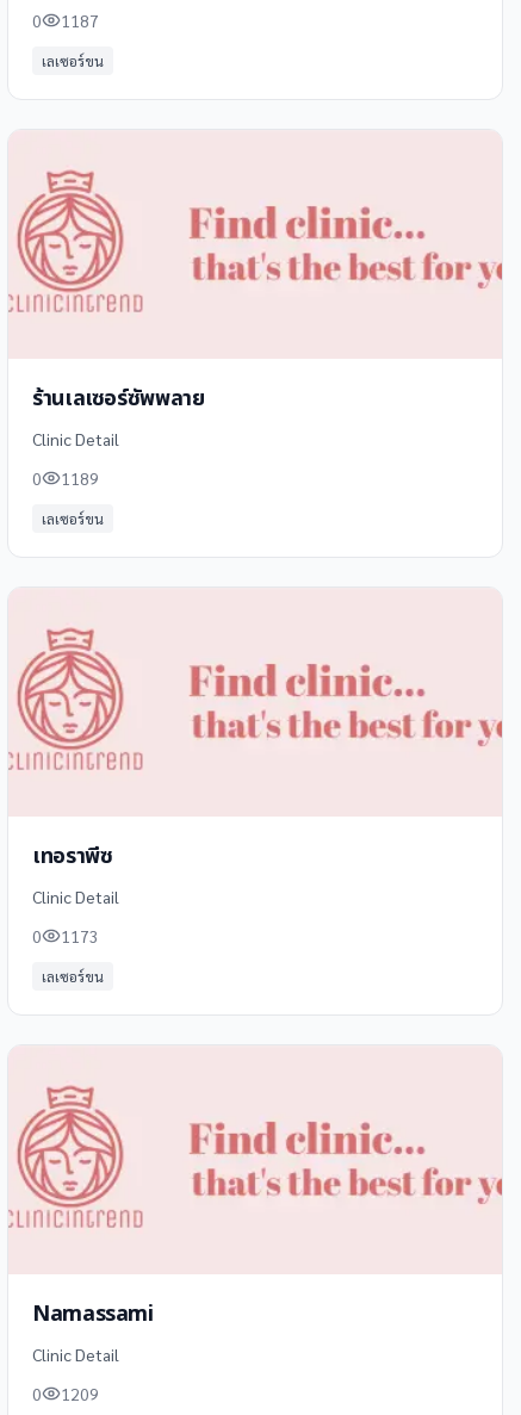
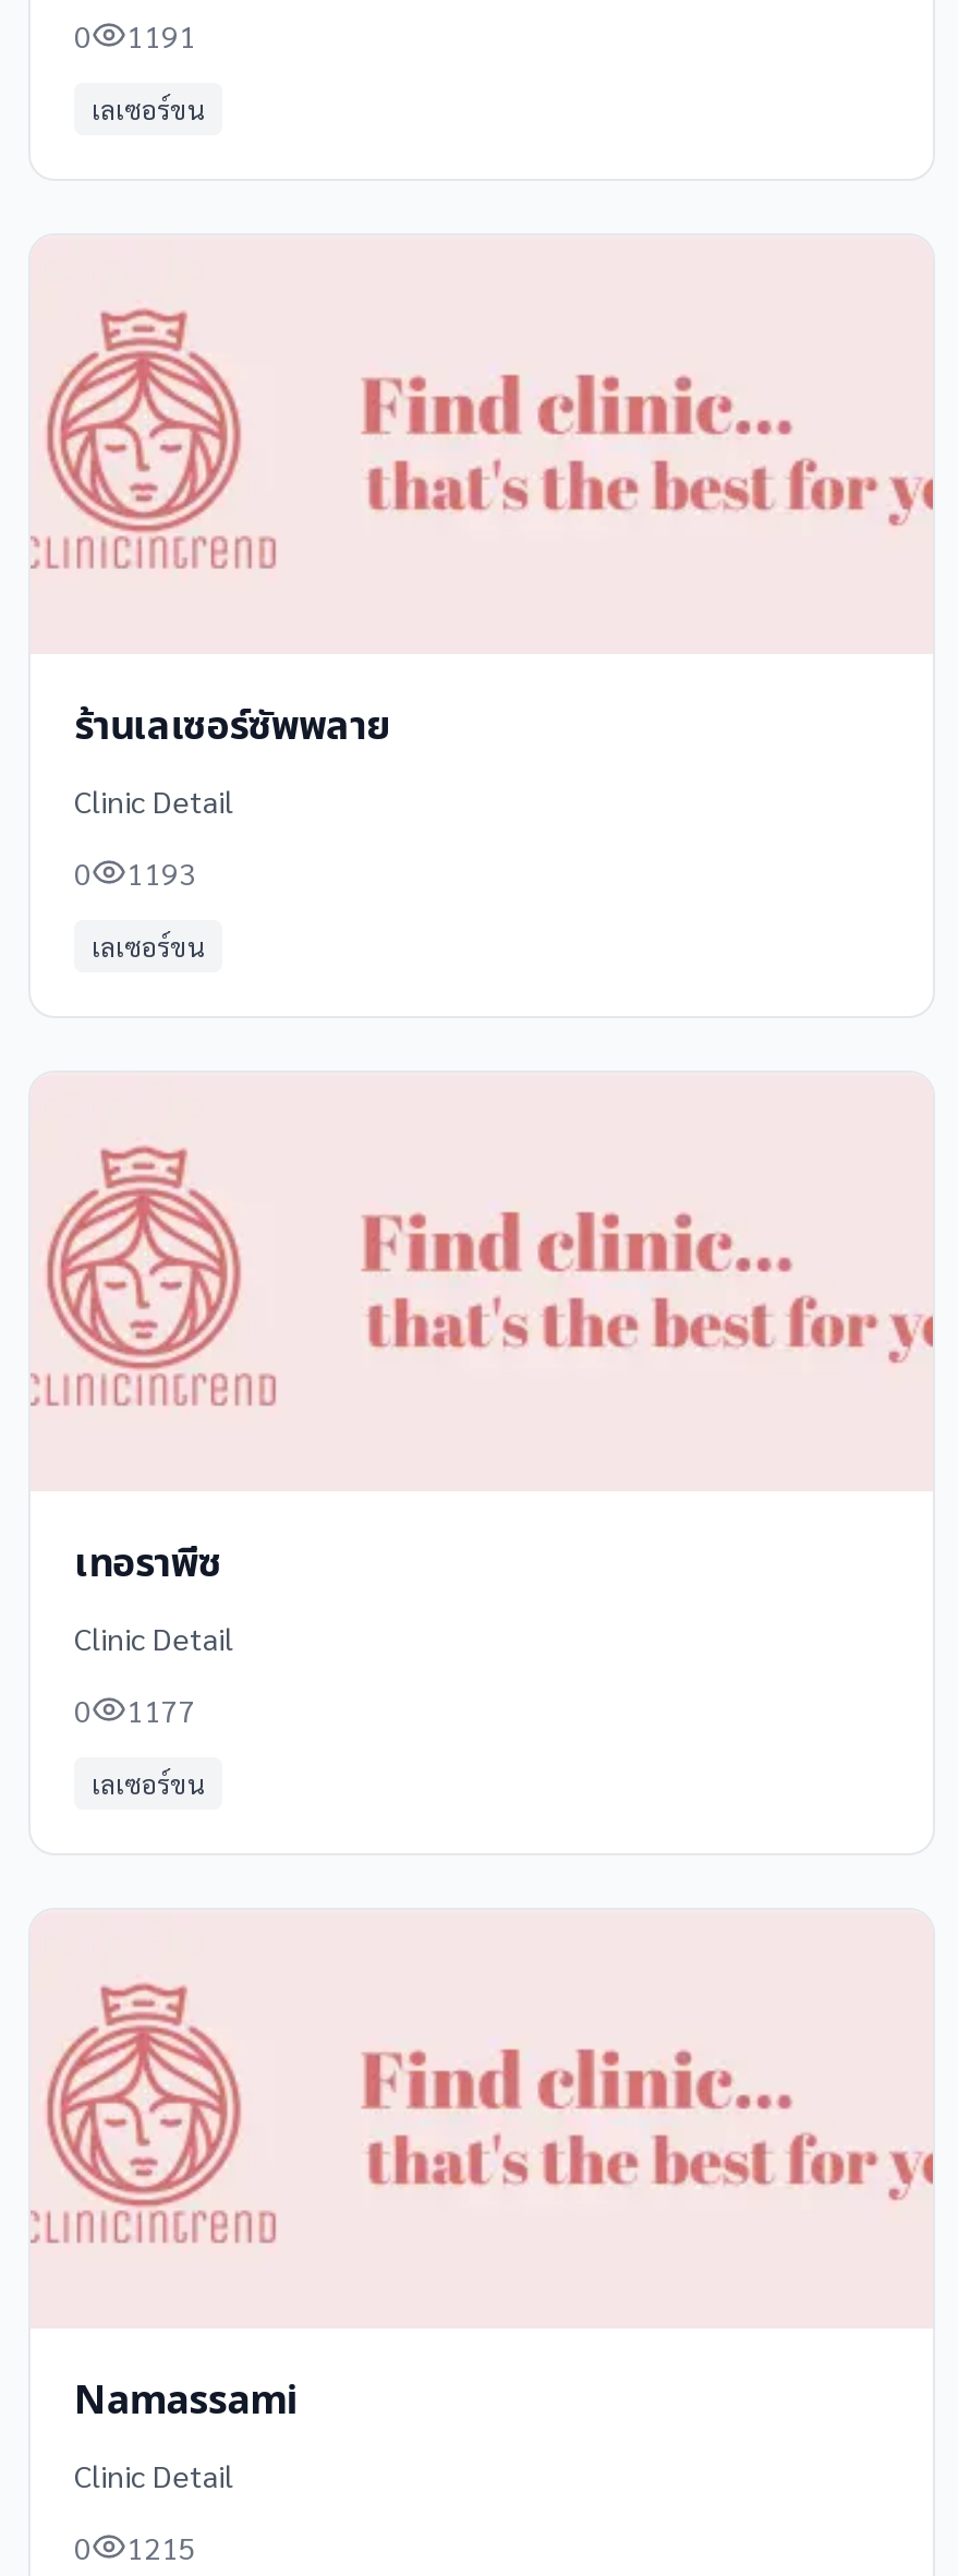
- 0 1187
+ 0 1191

- 0 1189
+ 0 1193

- 0 1173
+ 0 1177

- 0 1209
+ 0 1215
